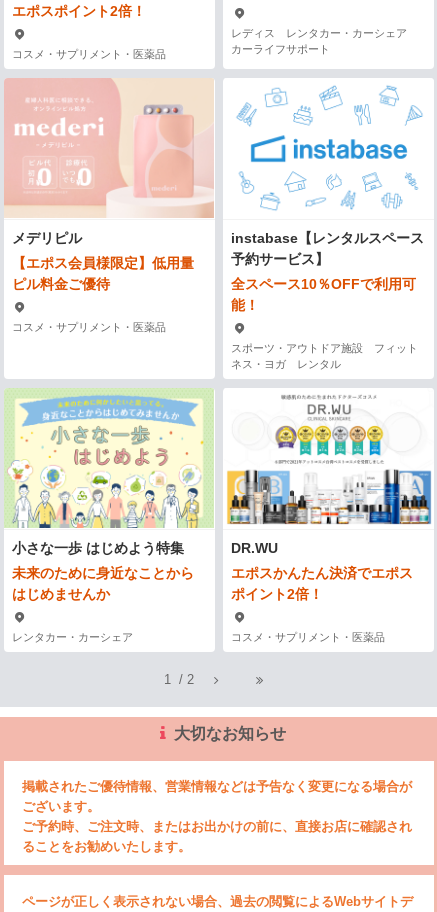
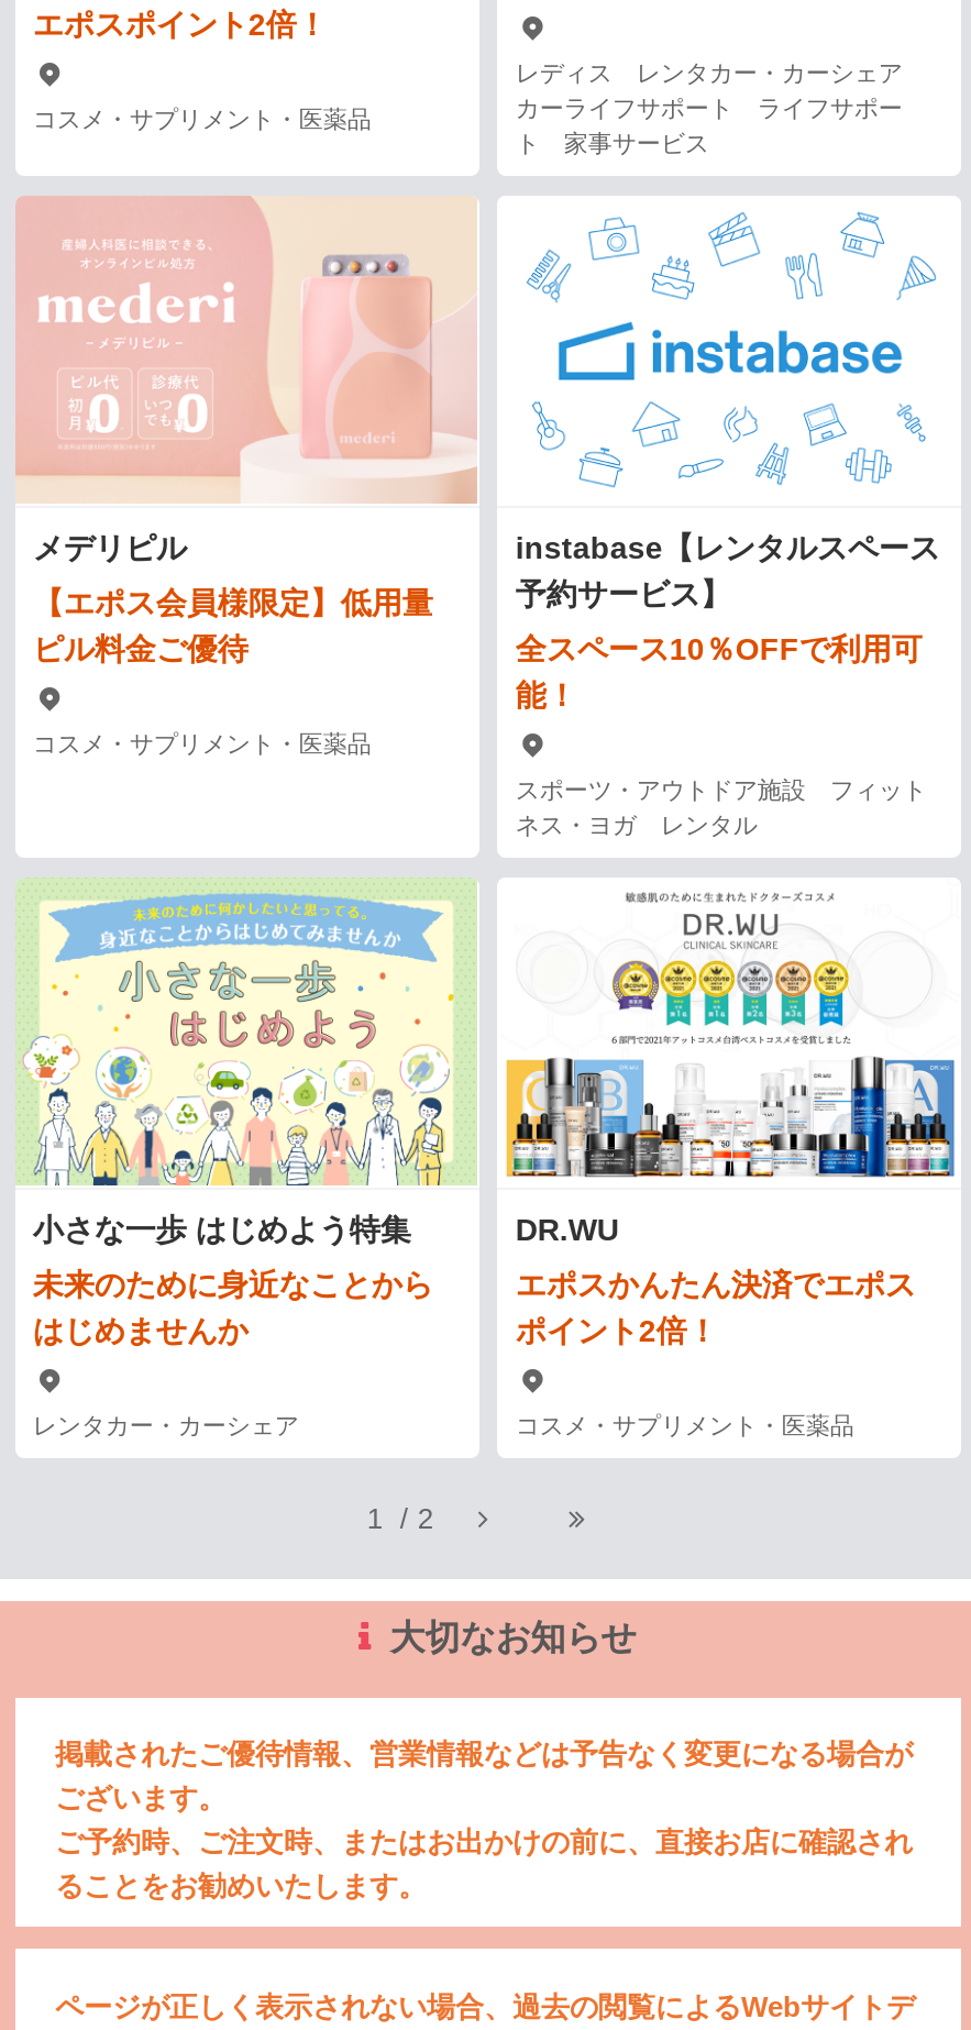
- カーライフサポート
+ カーライフサポート ライフサポー
+ ト 家事サービス
